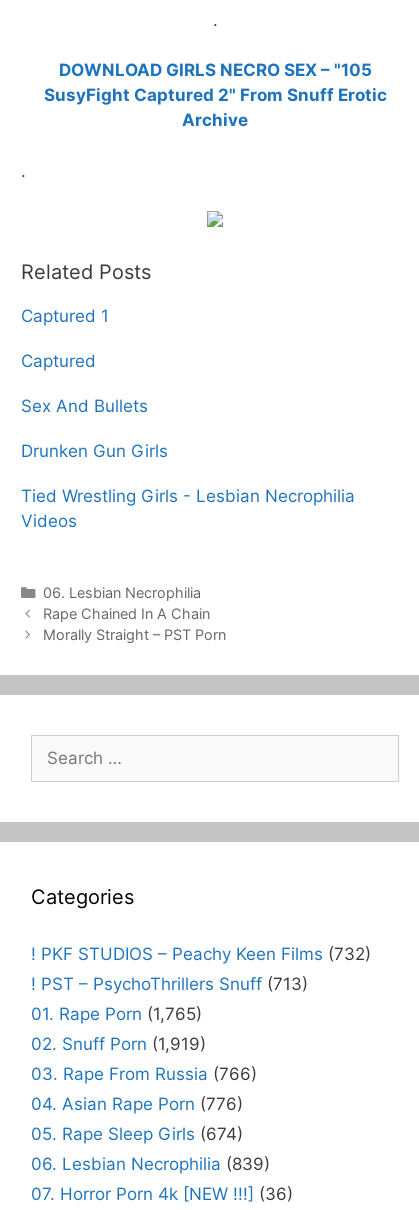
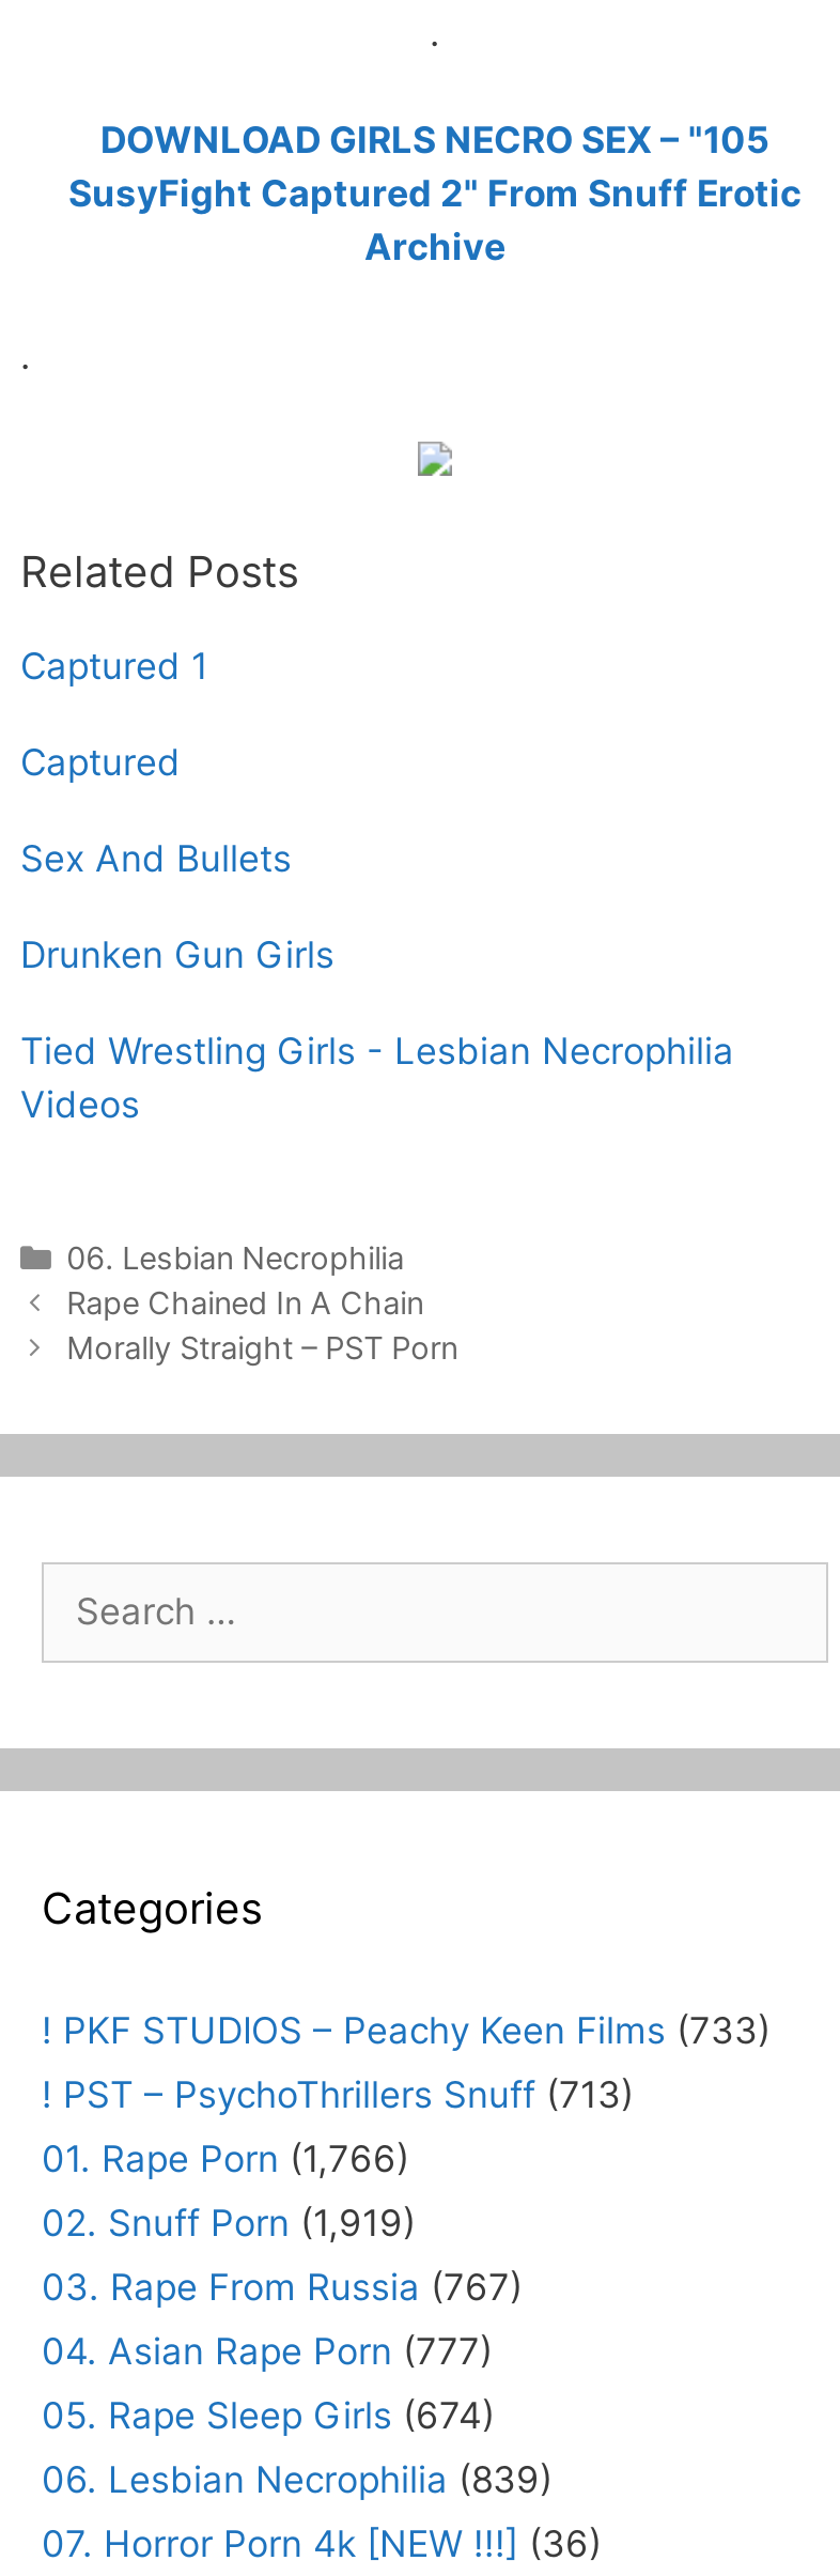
- ! PKF STUDIOS – Peachy Keen Films (732)
+ ! PKF STUDIOS – Peachy Keen Films (733)

- 01. Rape Porn (1,765)
+ 01. Rape Porn (1,766)

- 03. Rape From Russia (766)
+ 03. Rape From Russia (767)

- 04. Asian Rape Porn (776)
+ 04. Asian Rape Porn (777)
